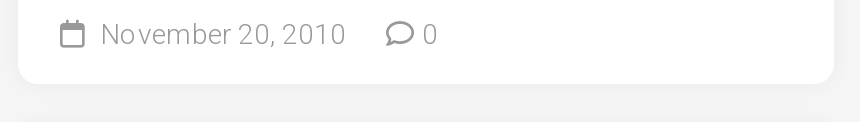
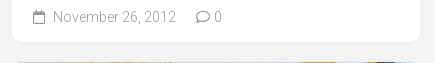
- November 20, 2010
+ November 26, 2012
